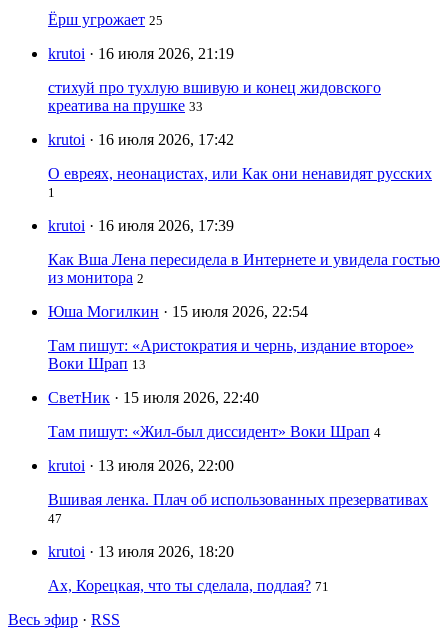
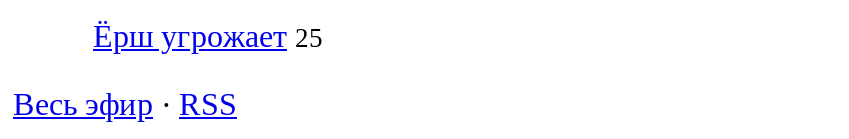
- krutoi · 16 июля 2026, 21:19
- стихуй про тухлую вшивую и конец жидовского
- креатива на прушке 33
- krutoi · 16 июля 2026, 17:42
- О евреях, неонацистах, или Как они ненавидят русских
- 1
- krutoi · 16 июля 2026, 17:39
- Как Вша Лена пересидела в Интернете и увидела гостью
- из монитора 2
- Юша Могилкин · 15 июля 2026, 22:54
- Там пишут: «Аристократия и чернь, издание второе»
- Воки Шрап 13
- СветНик · 15 июля 2026, 22:40
- Там пишут: «Жил-был диссидент» Воки Шрап 4
- krutoi · 13 июля 2026, 22:00
- Вшивая ленка. Плач об использованных презервативах
- 47
- krutoi · 13 июля 2026, 18:20
- Ах, Корецкая, что ты сделала, подлая? 71
